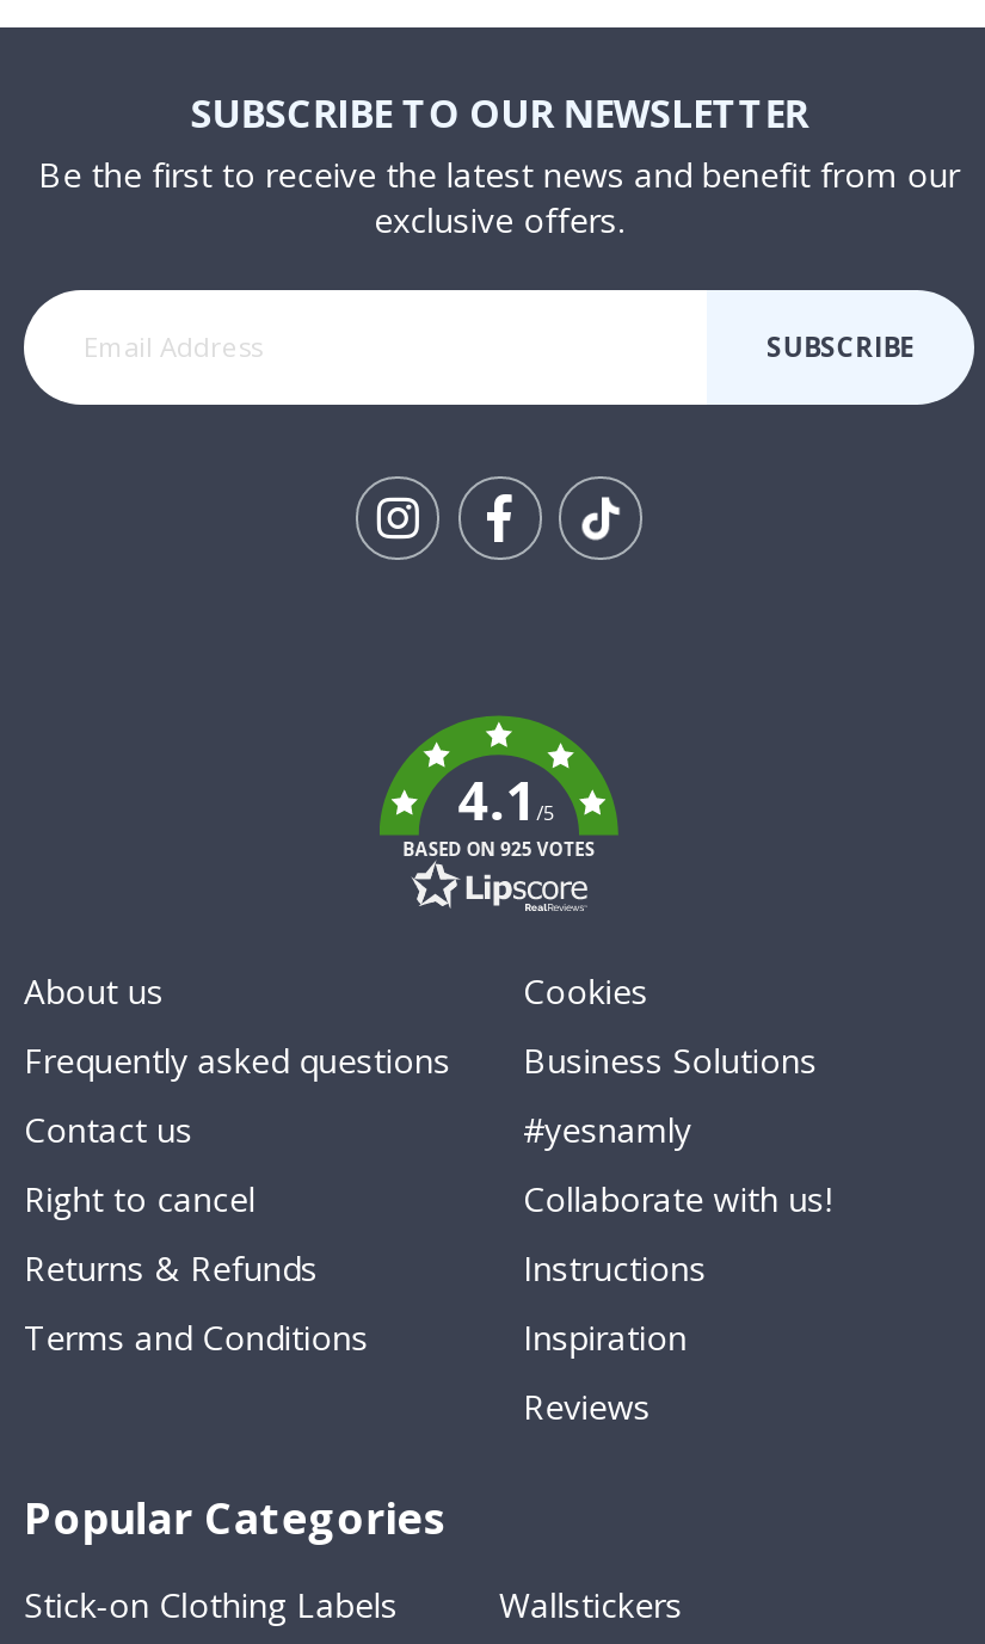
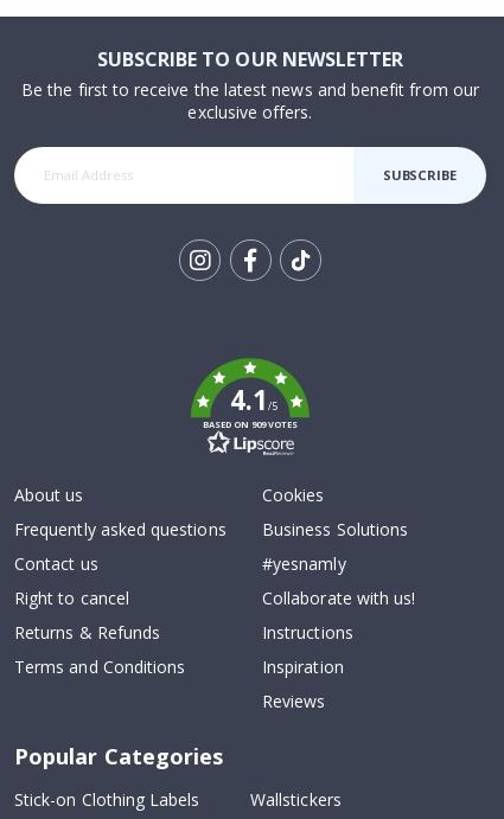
- BASED ON 925 VOTES
+ BASED ON 909 VOTES
